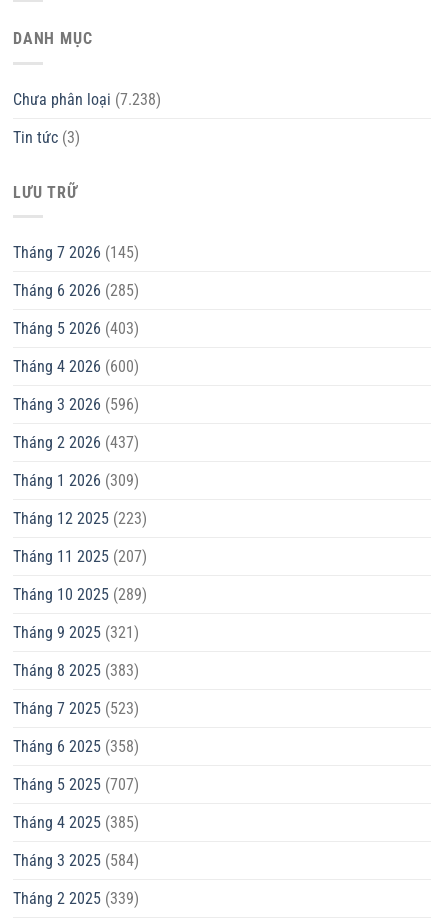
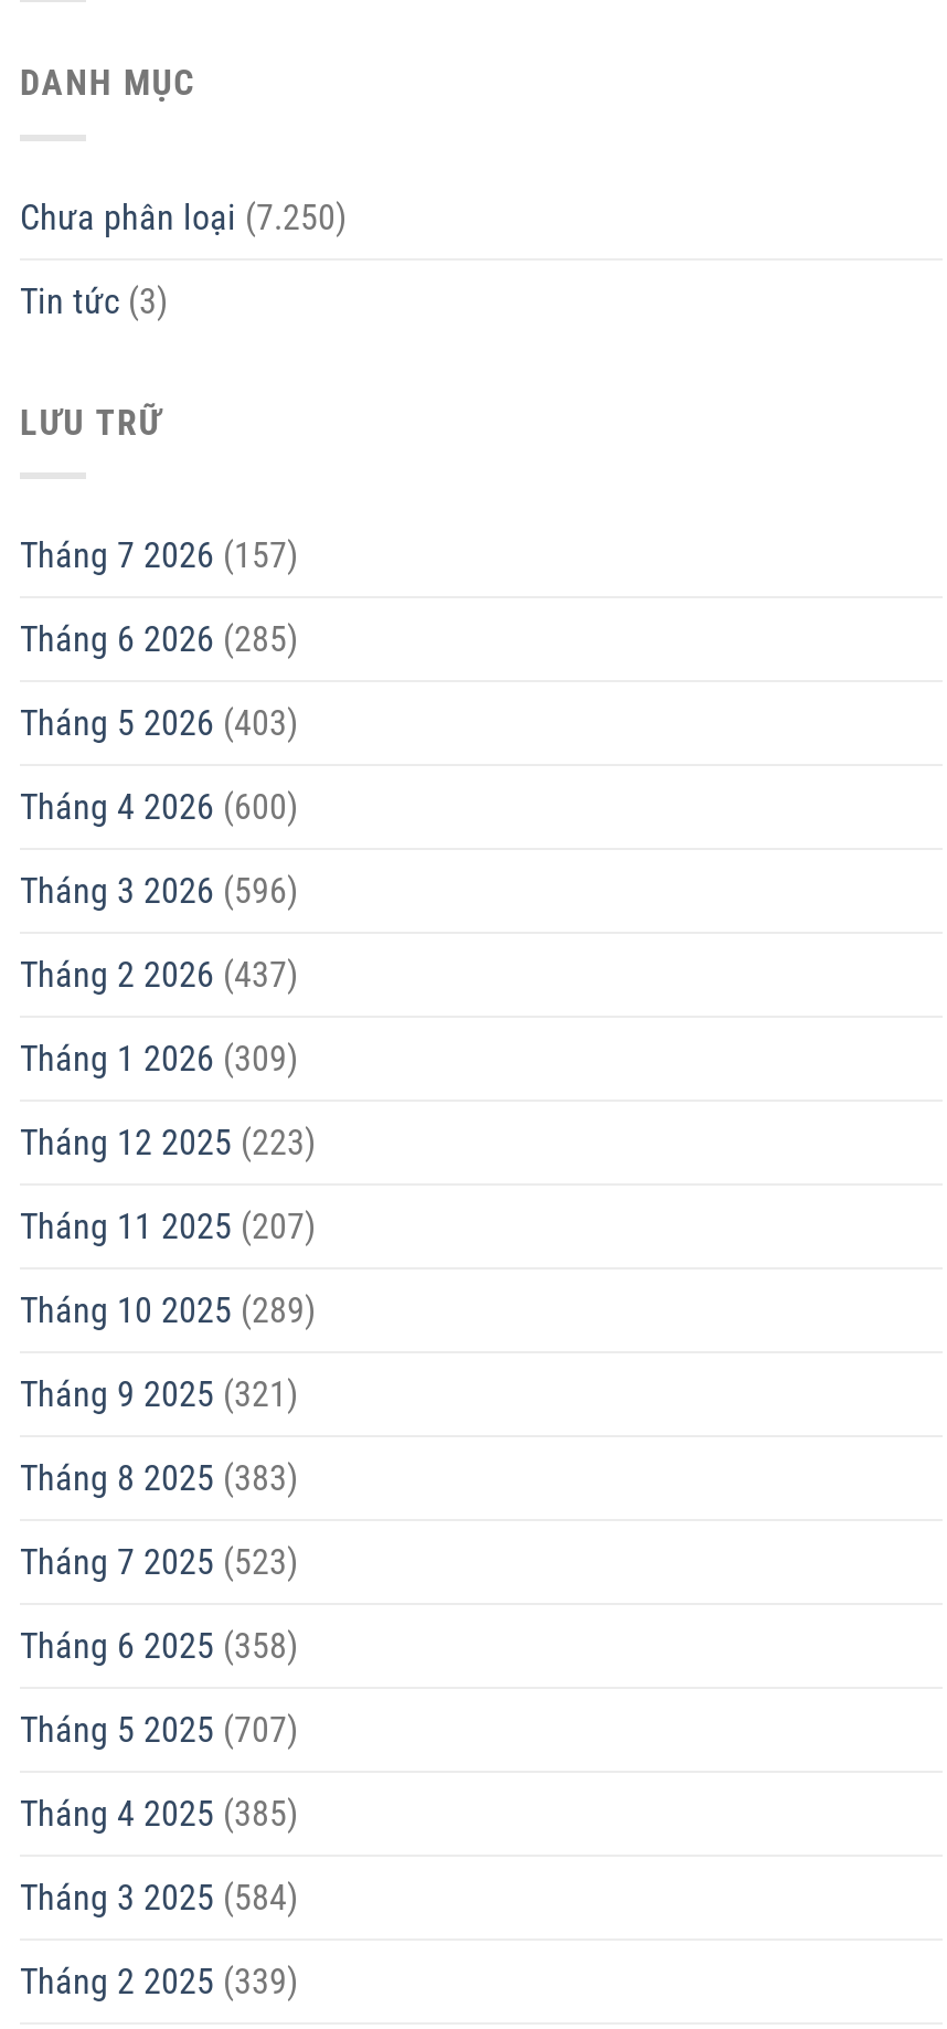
- Chưa phân loại (7.238)
+ Chưa phân loại (7.250)

- Tháng 7 2026 (145)
+ Tháng 7 2026 (157)
